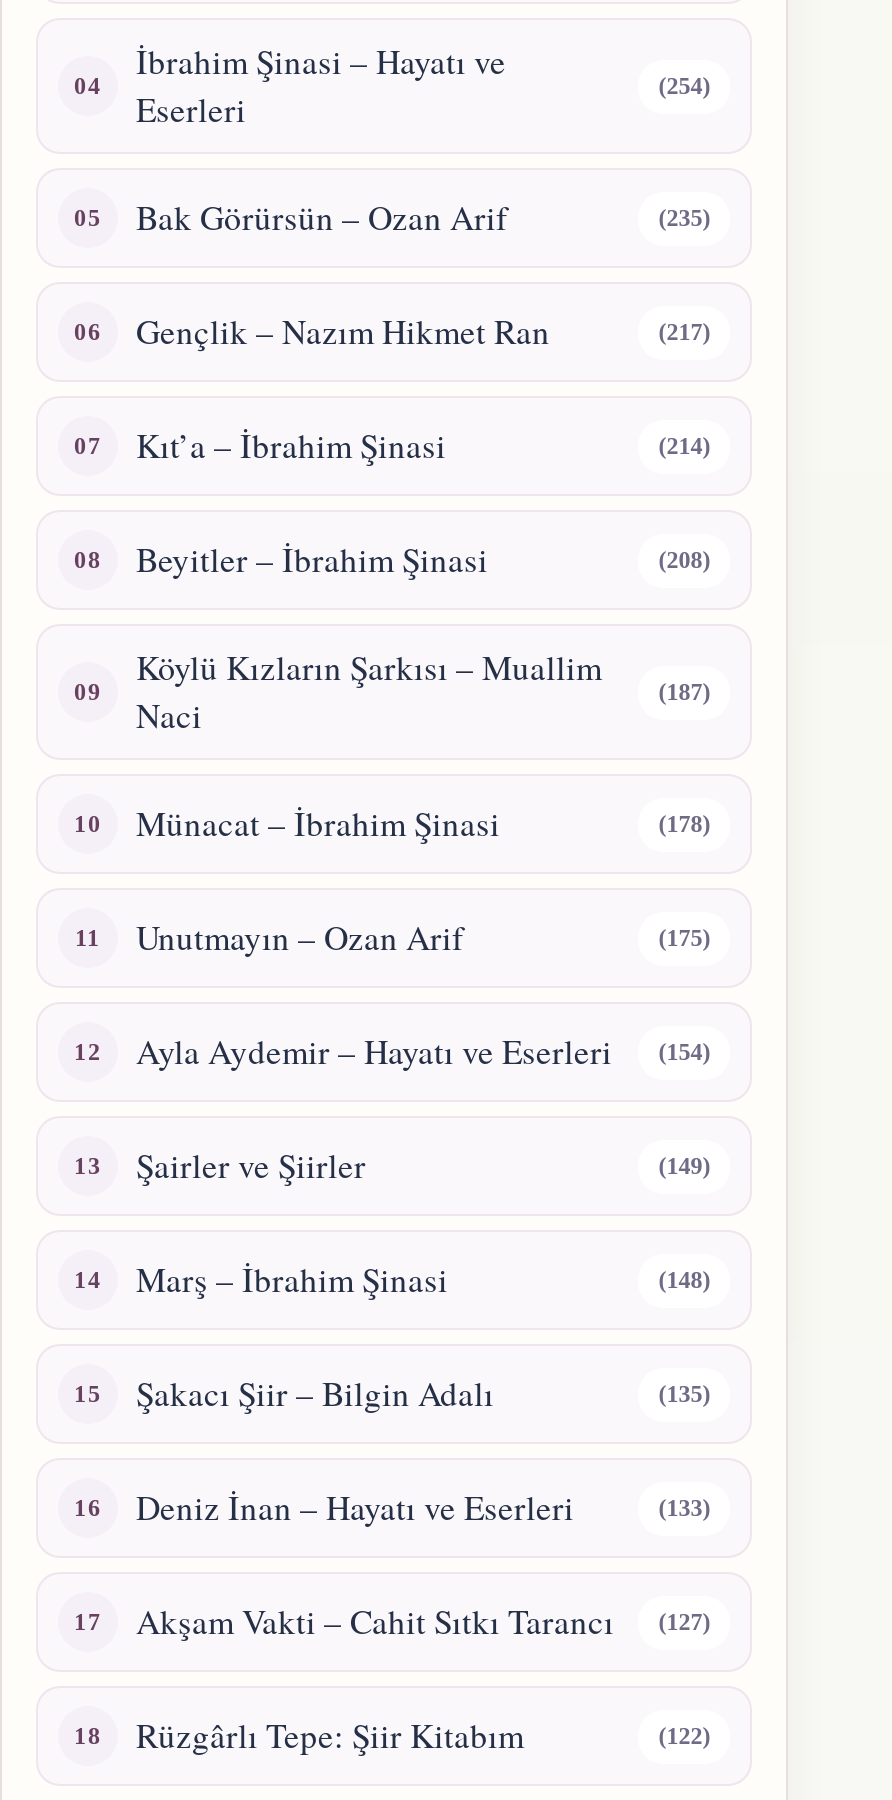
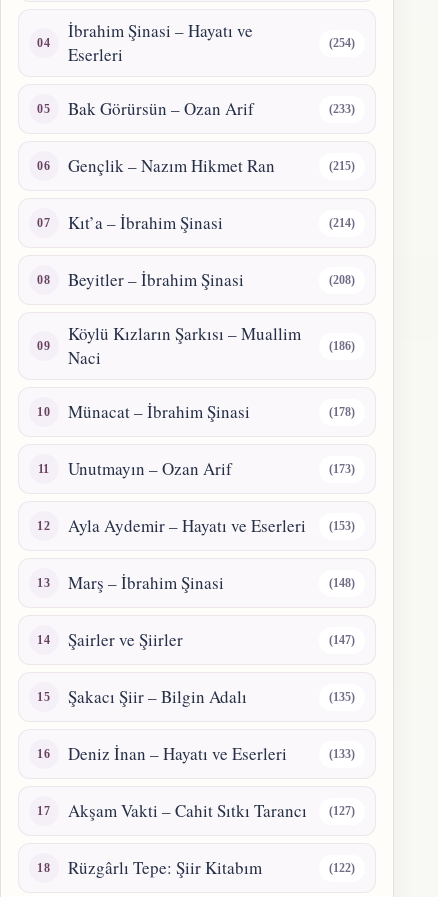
- (235)
+ (233)

- (217)
+ (215)

- (187)
+ (186)

- (175)
+ (173)

- (154)
- (149)
+ (153)

moved down: Şairler ve Şiirler

moved up: Marş – İbrahim Şinasi | (148)

+ (147)
